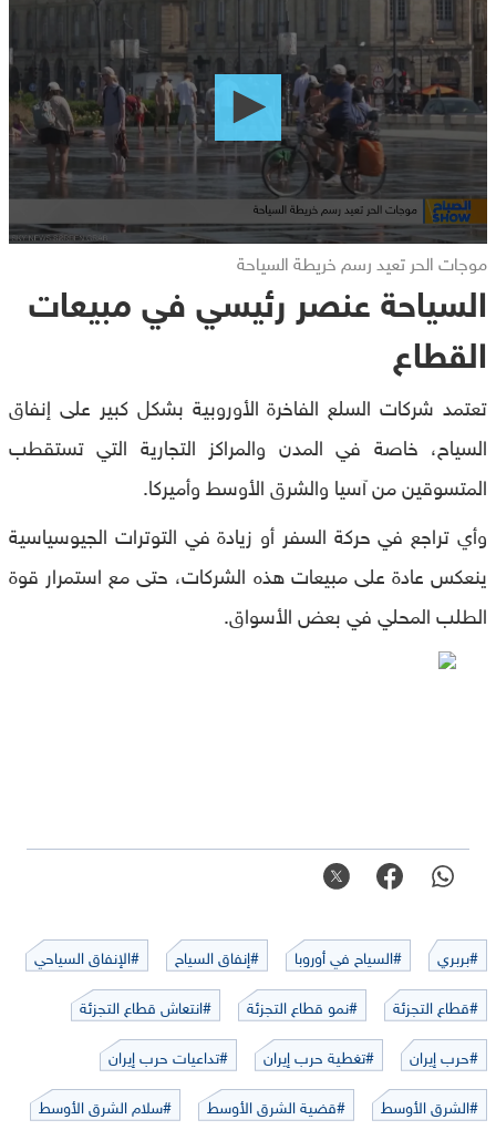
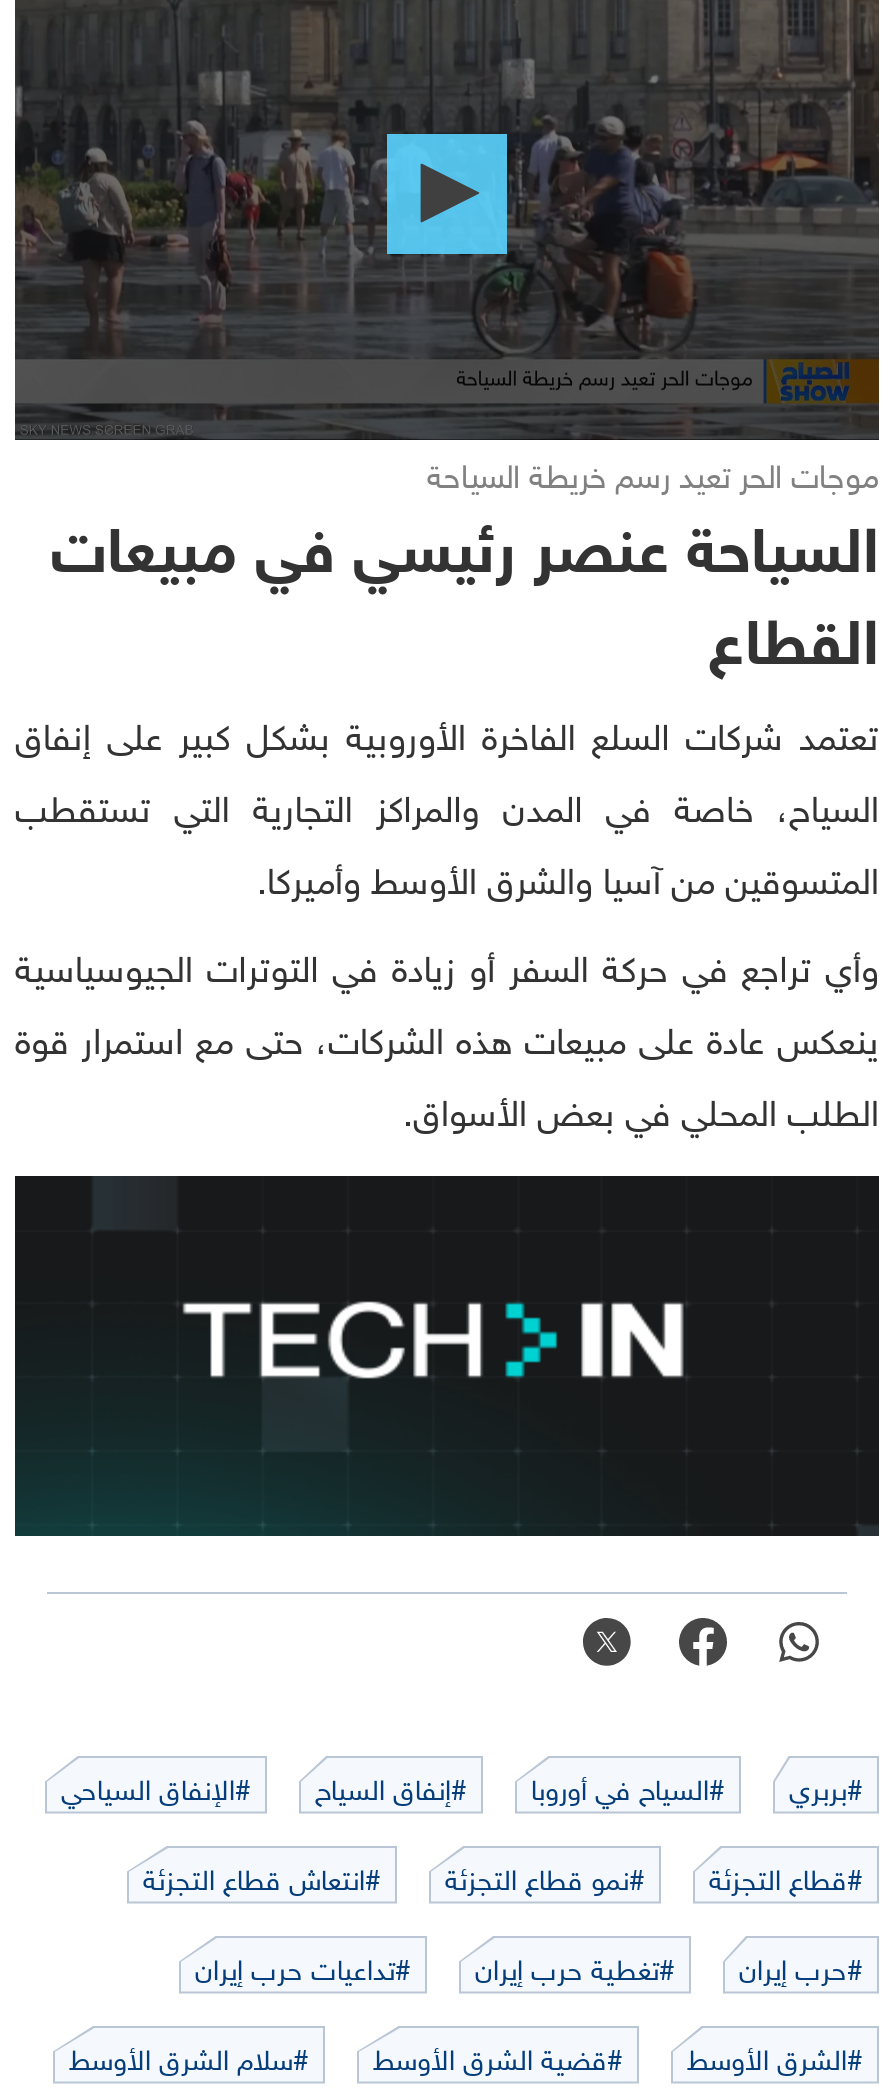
+ [image]
